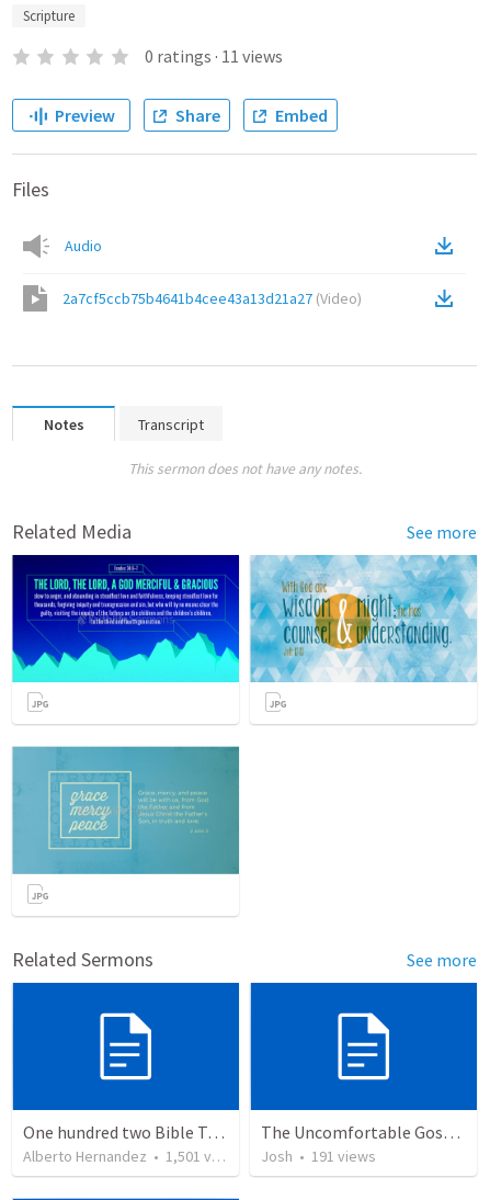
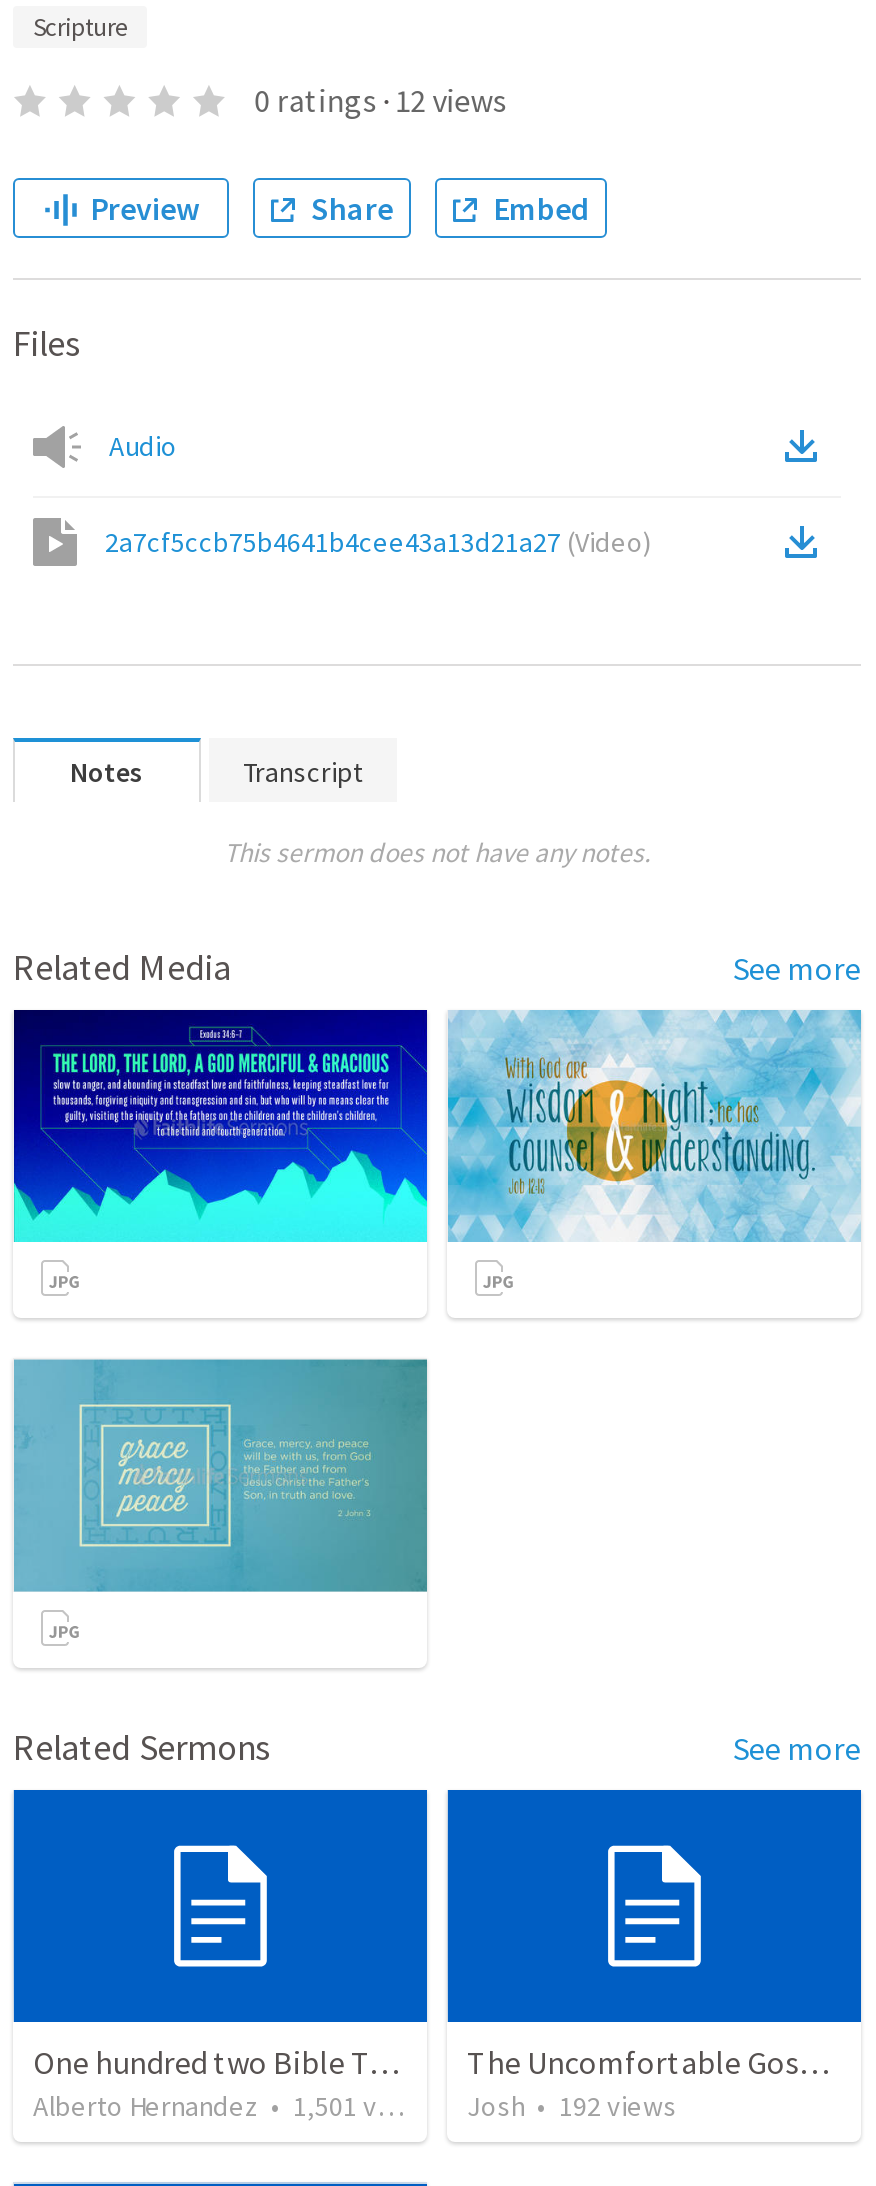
- 0 ratings · 11 views
+ 0 ratings · 12 views

- Josh • 191 views
+ Josh • 192 views
